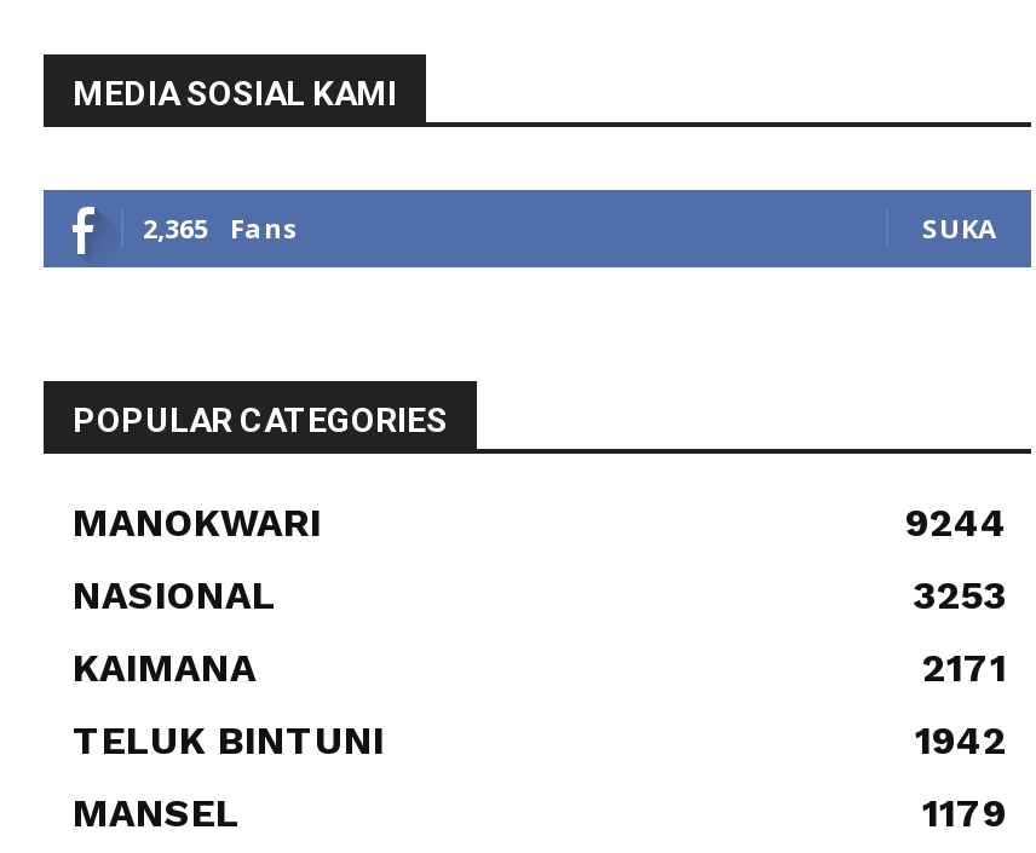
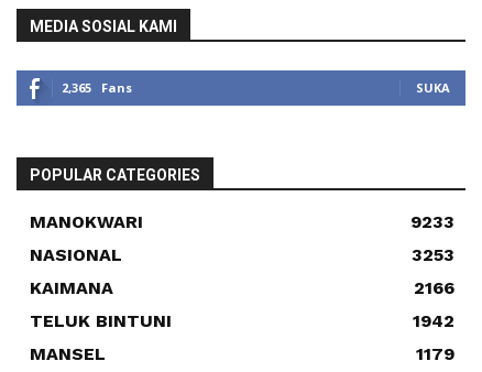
- 9244
+ 9233

- 2171
+ 2166
